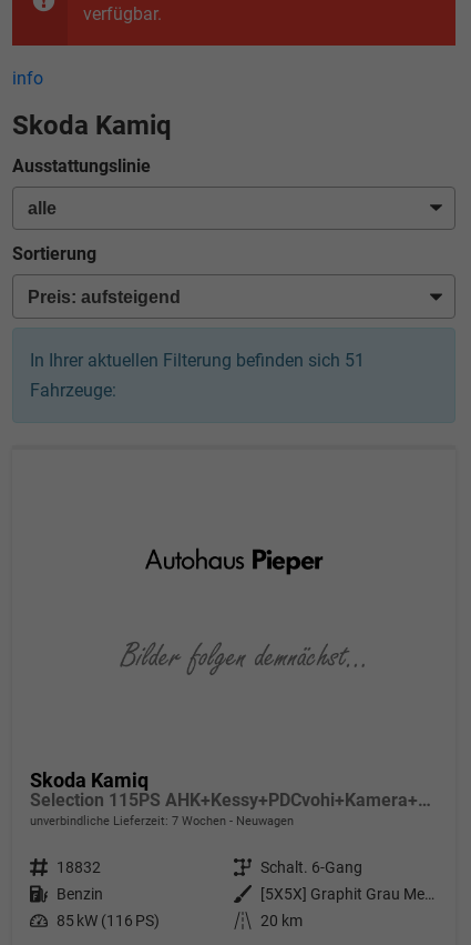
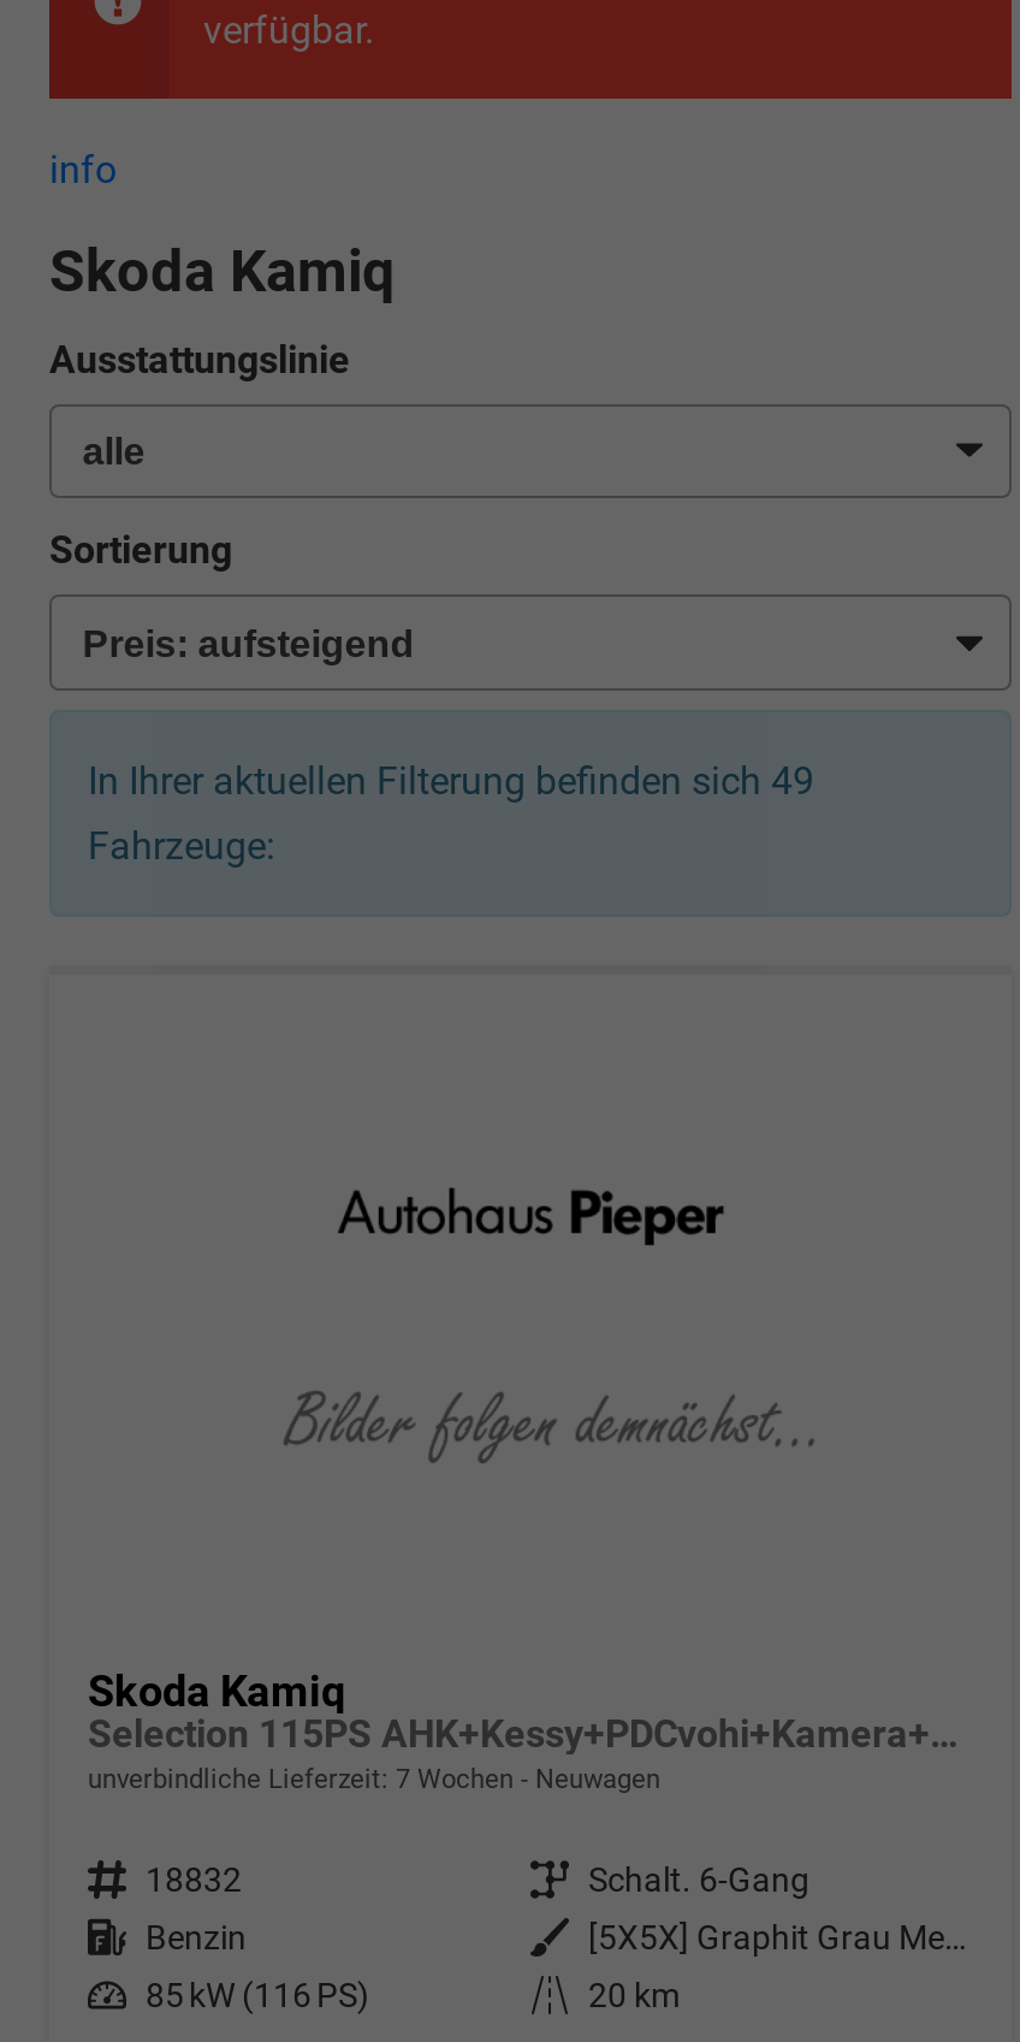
- In Ihrer aktuellen Filterung befinden sich 51
+ In Ihrer aktuellen Filterung befinden sich 49
